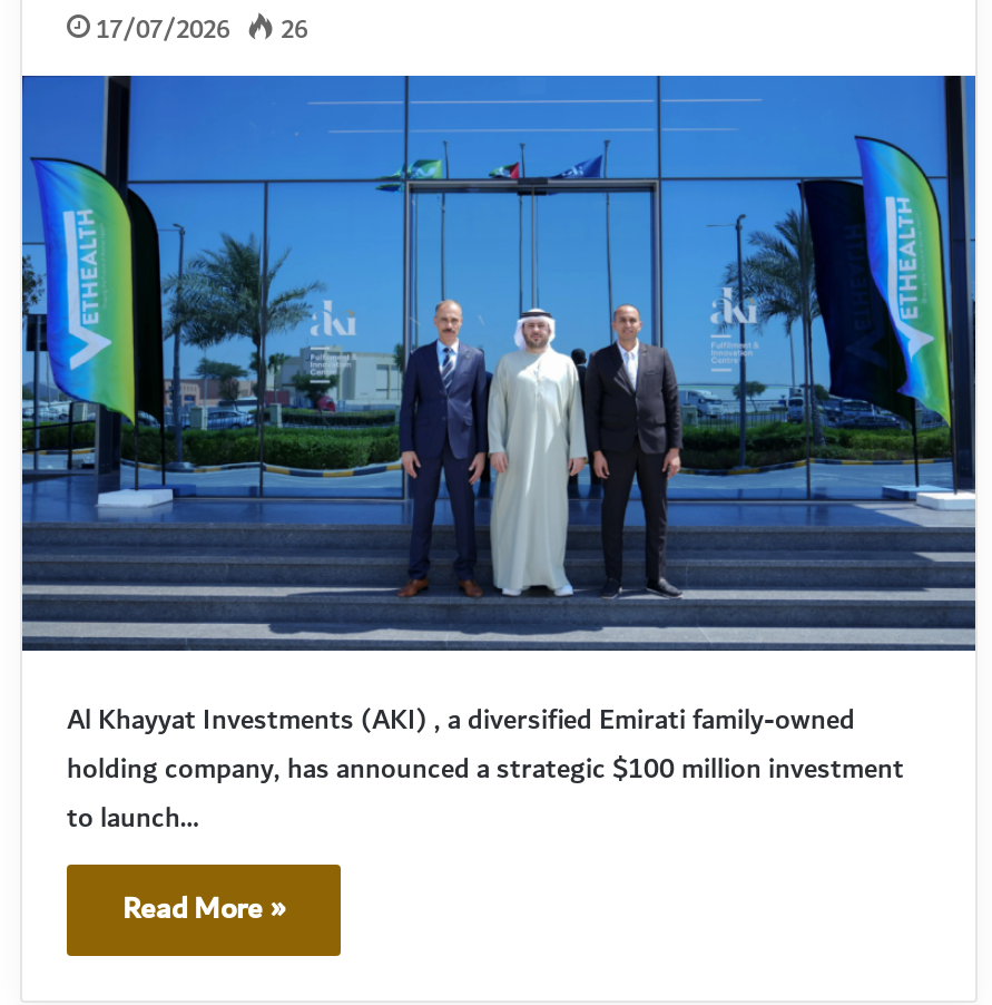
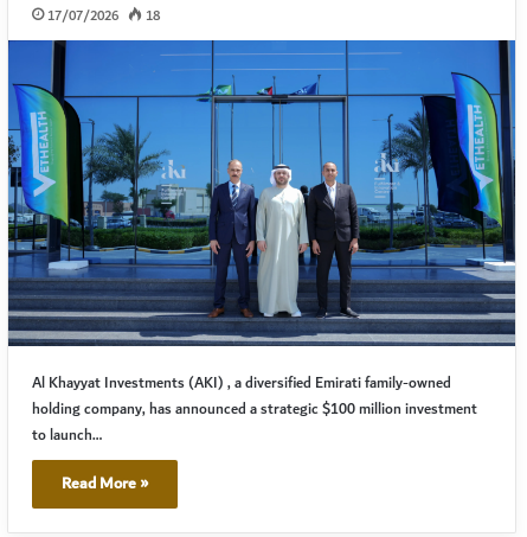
- 17/07/2026 26
+ 17/07/2026 18
